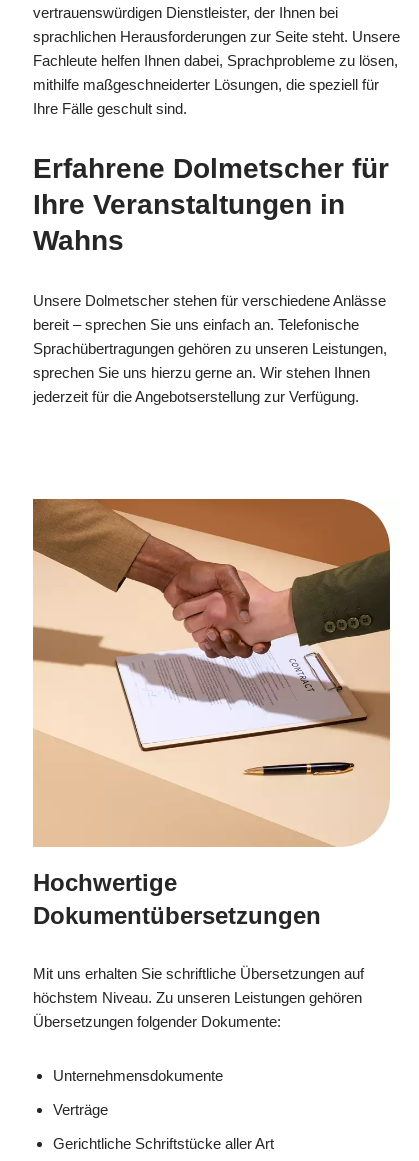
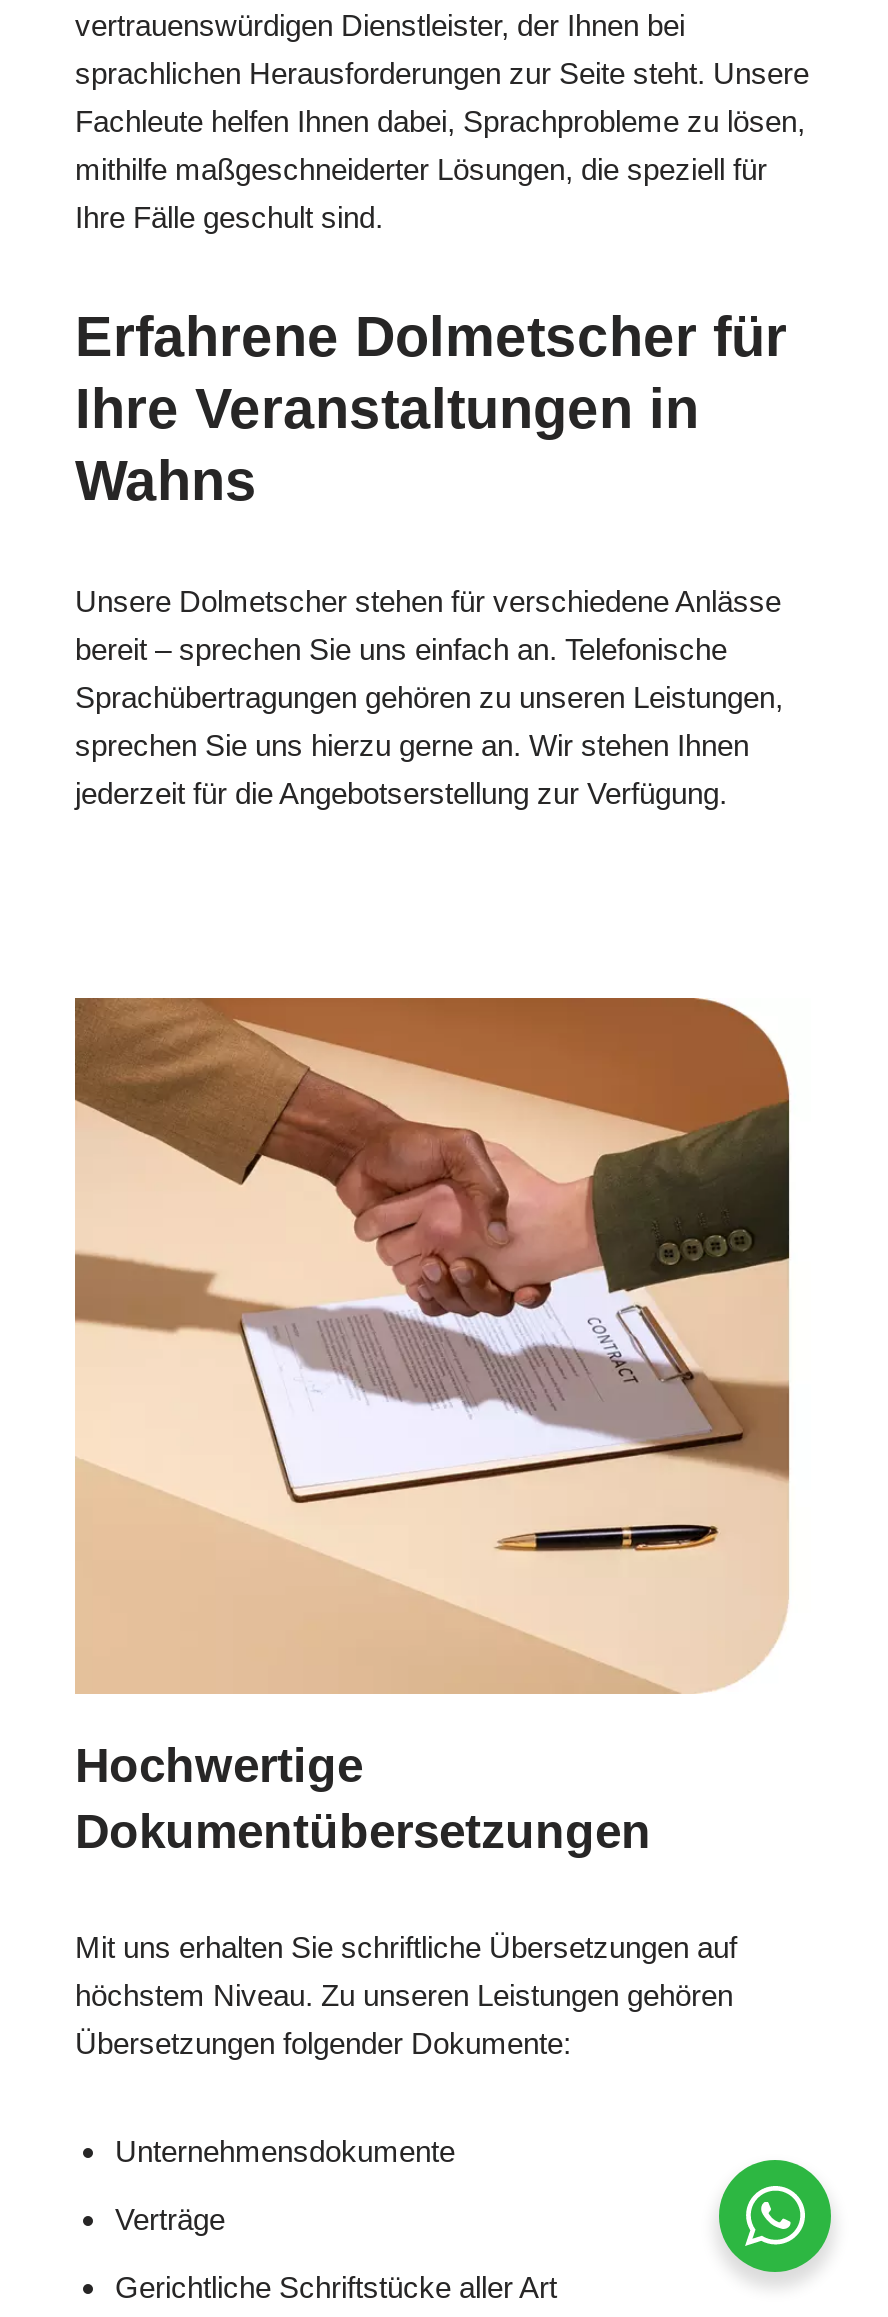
+ [image]
